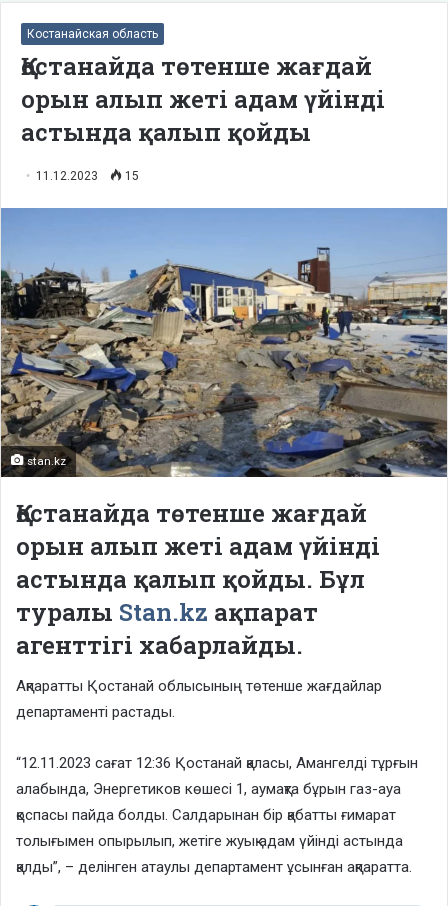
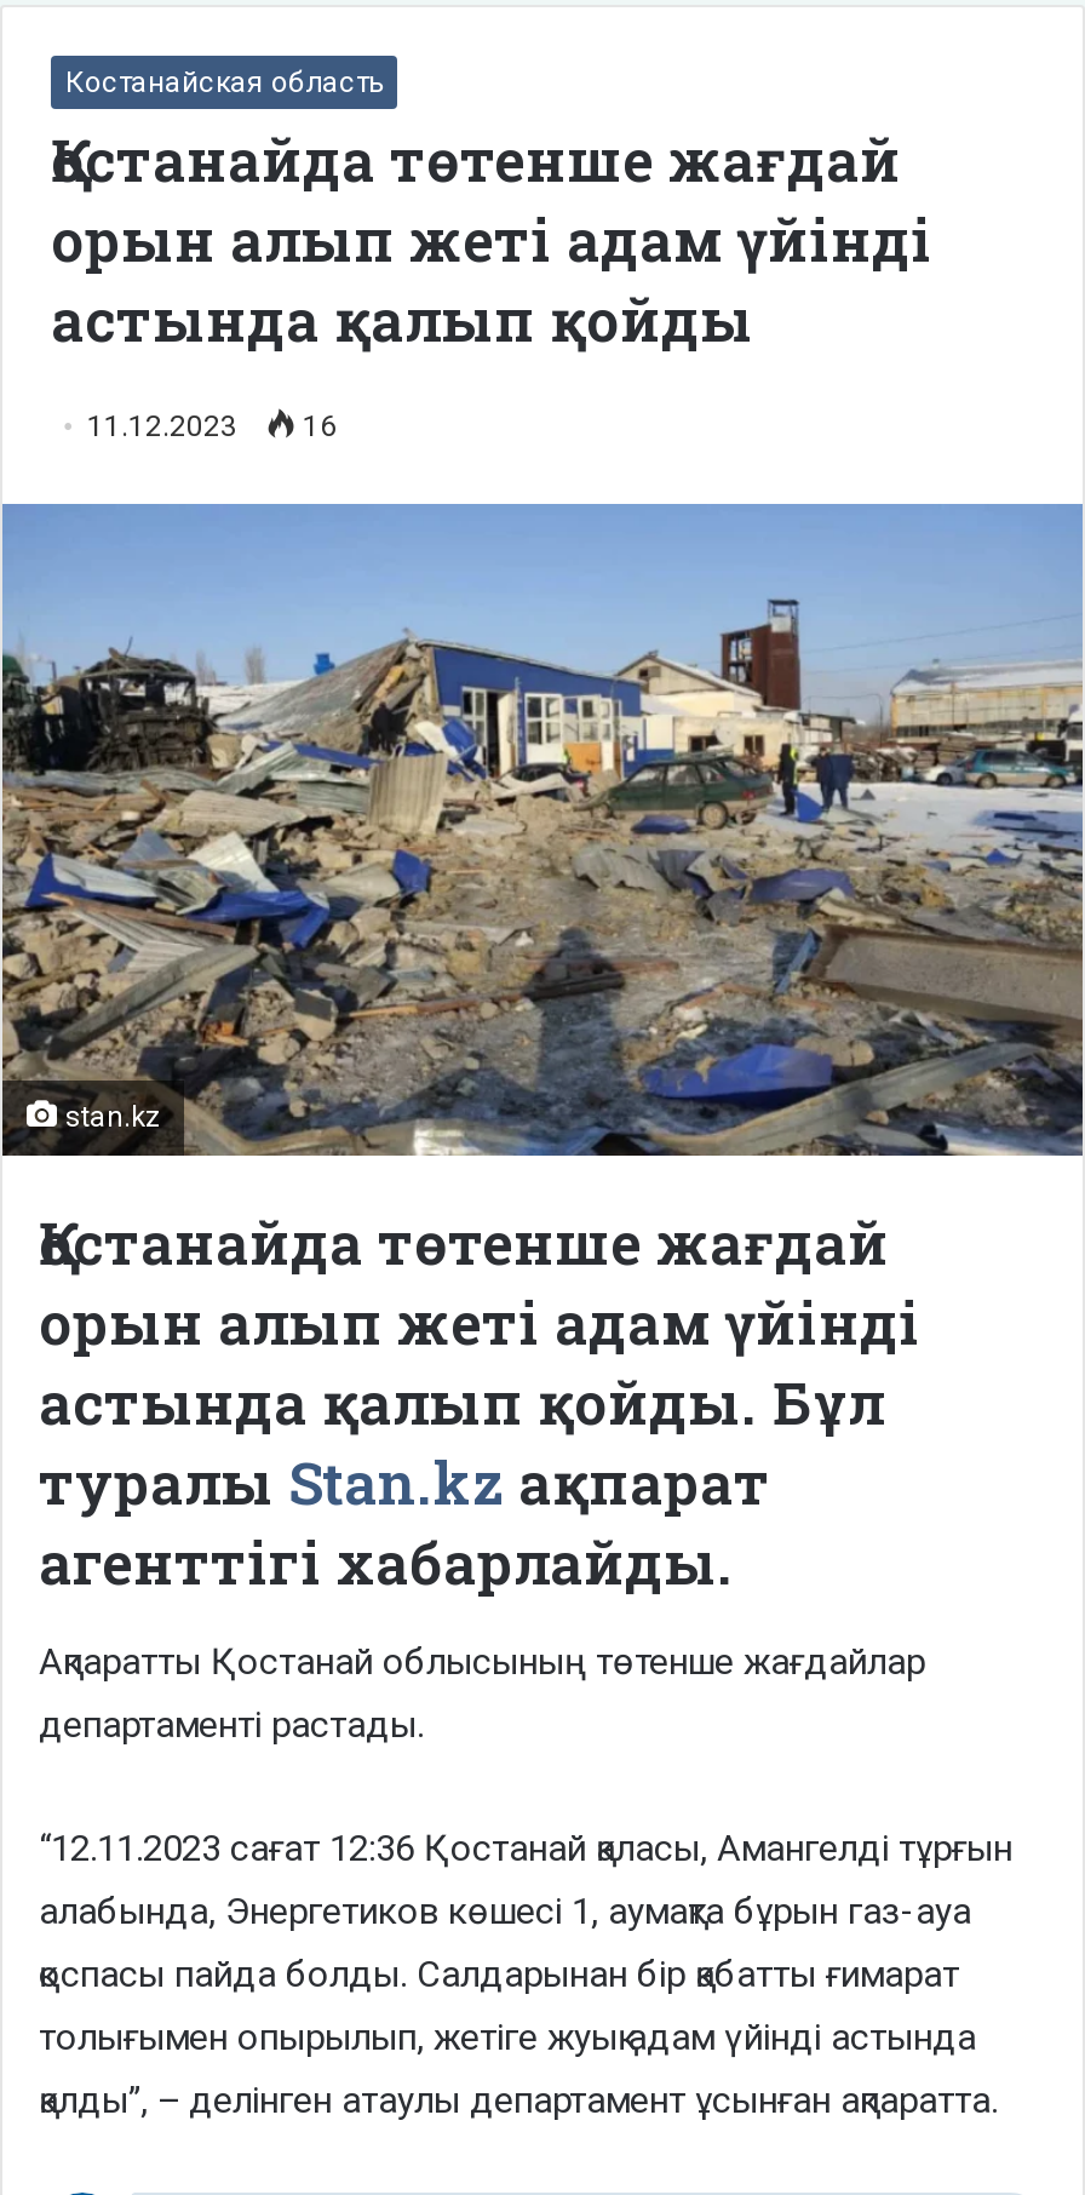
- 11.12.2023 15
+ 11.12.2023 16
